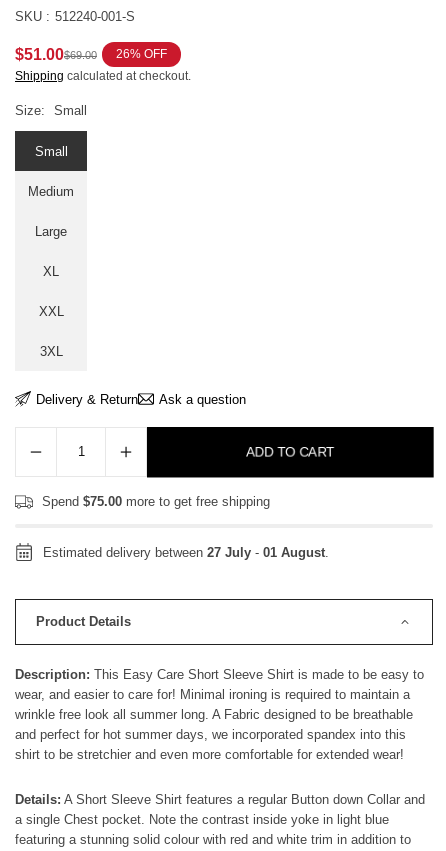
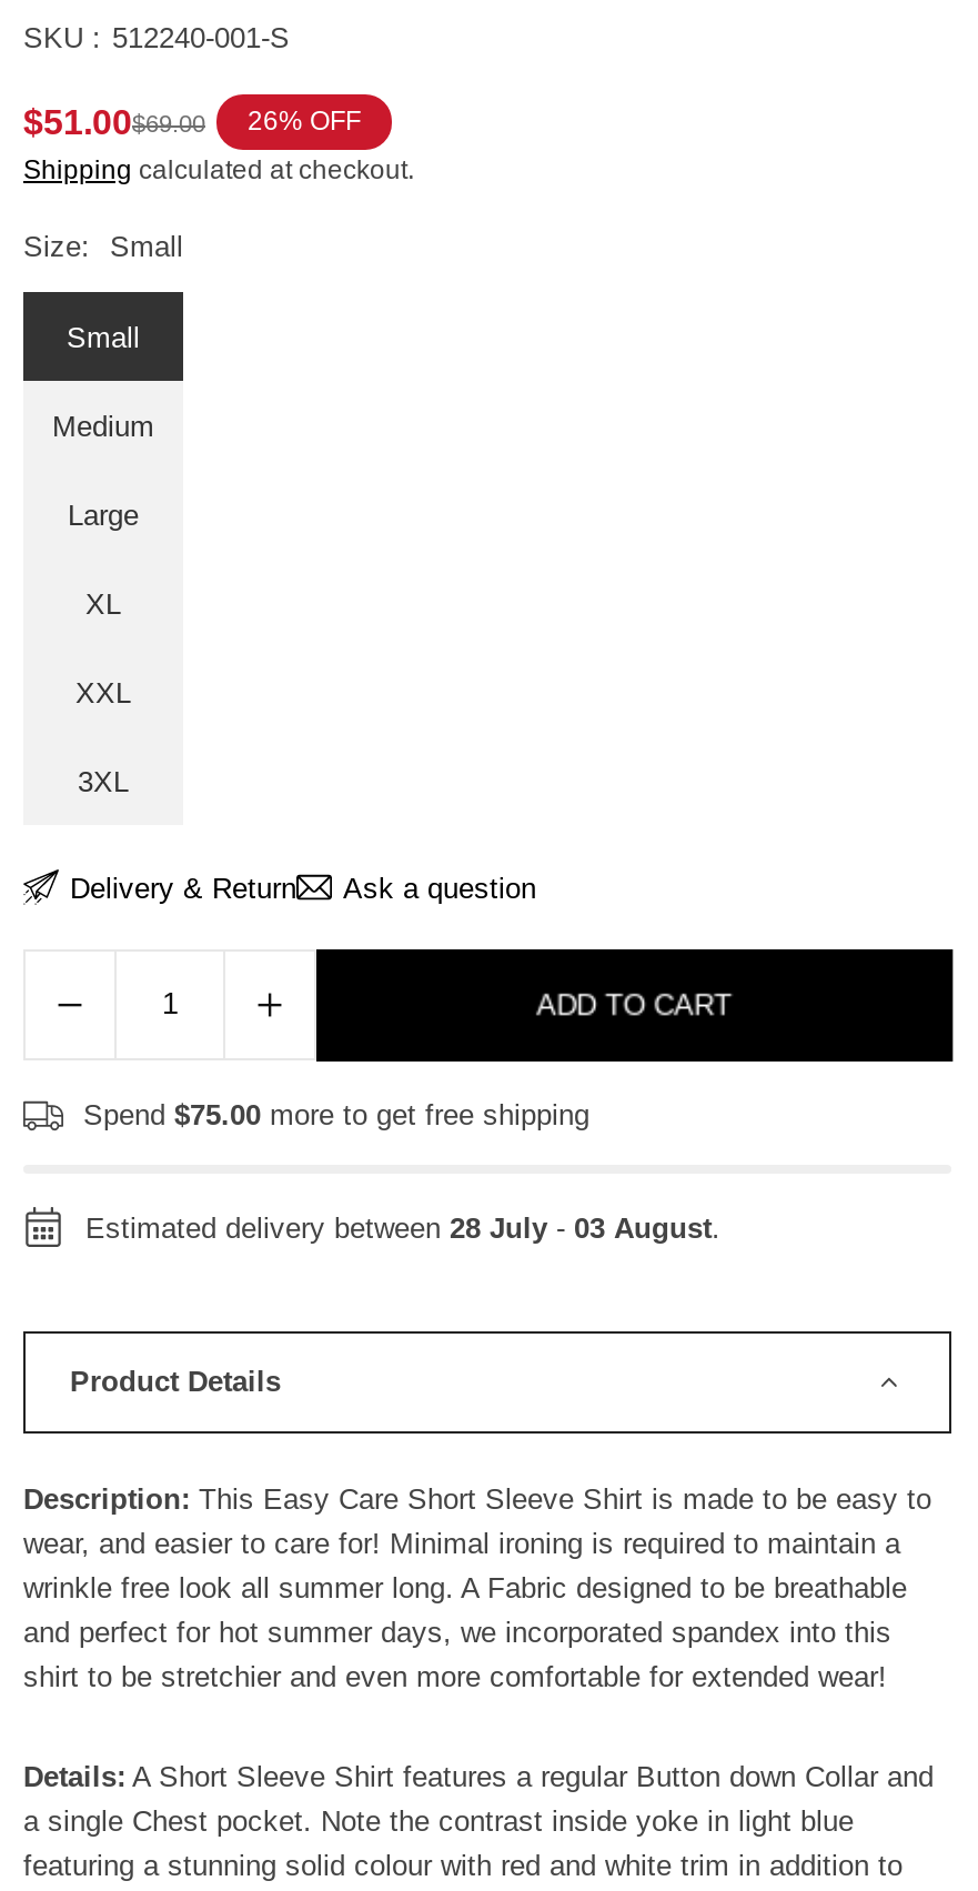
- Estimated delivery between 27 July - 01 August.
+ Estimated delivery between 28 July - 03 August.
